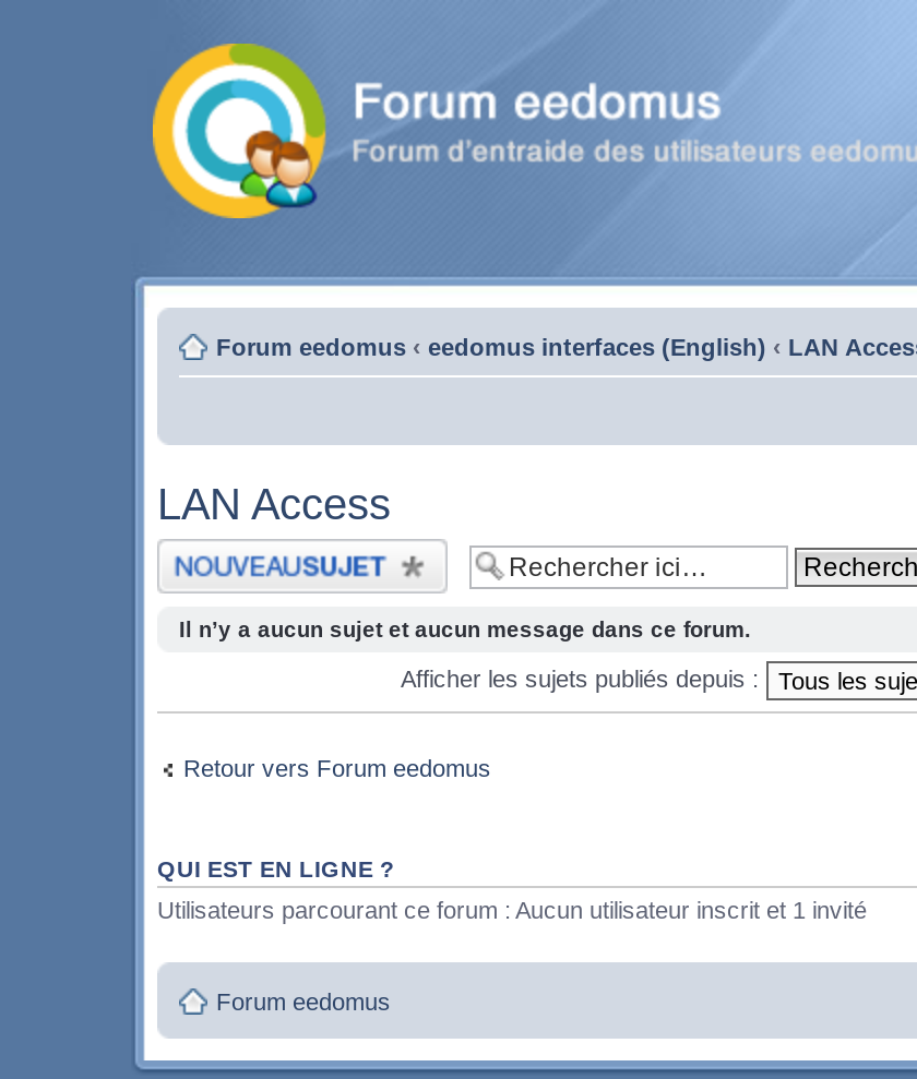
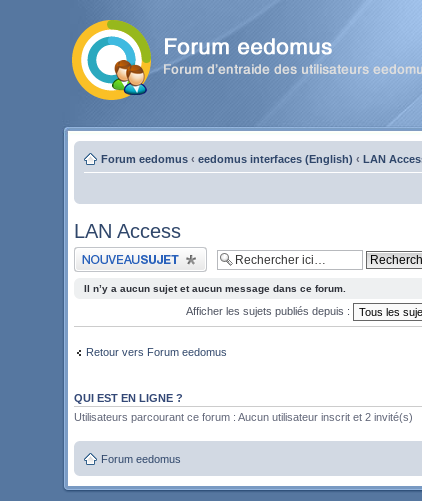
- Utilisateurs parcourant ce forum : Aucun utilisateur inscrit et 1 invité
+ Utilisateurs parcourant ce forum : Aucun utilisateur inscrit et 2 invité(s)
